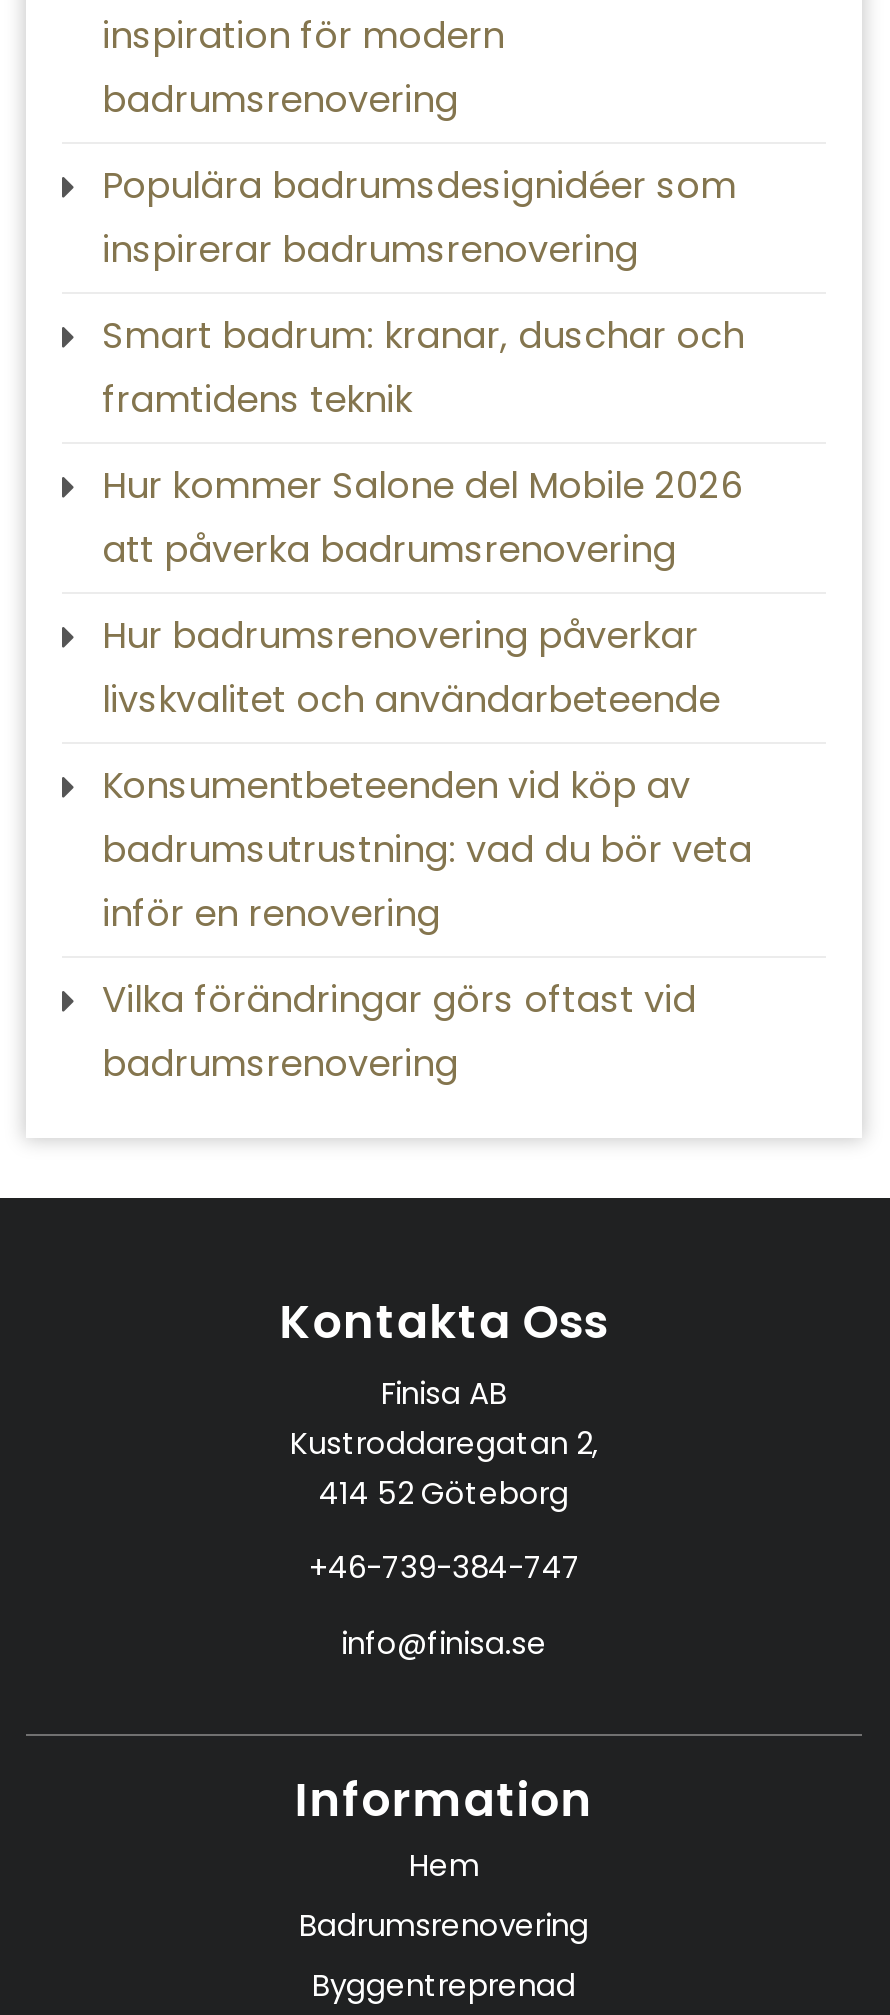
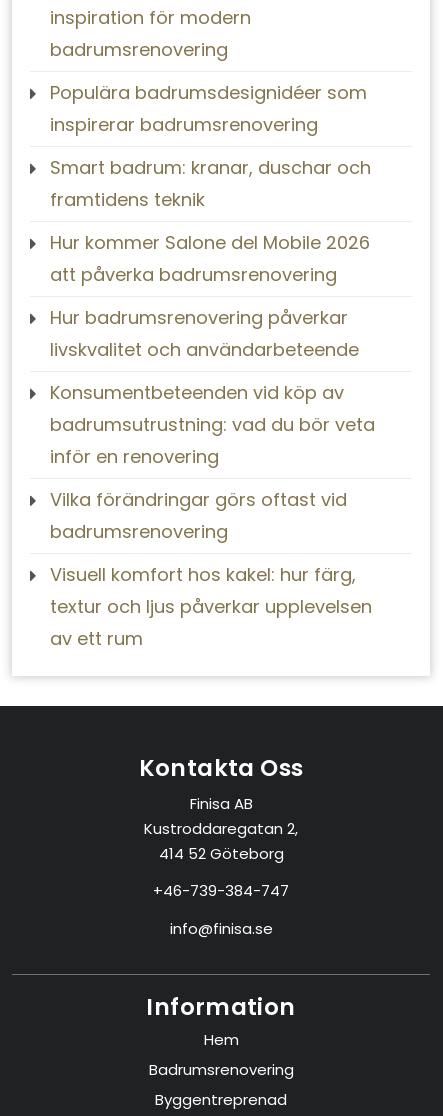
+ Visuell komfort hos kakel: hur färg,
+ textur och ljus påverkar upplevelsen
+ av ett rum
